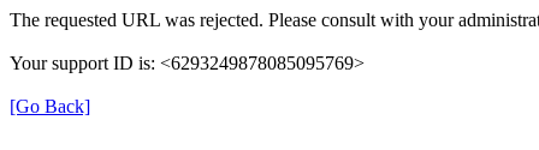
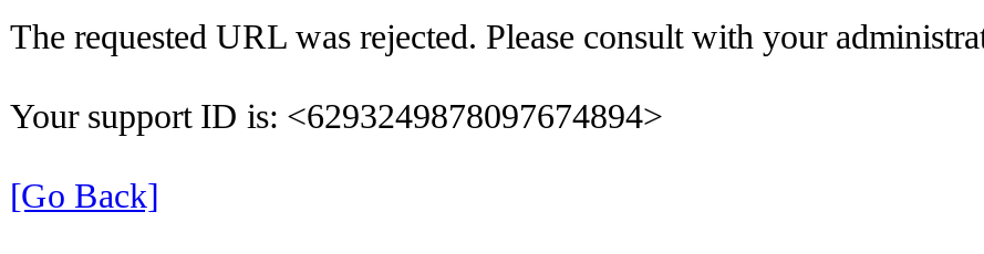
- Your support ID is: <6293249878085095769>
+ Your support ID is: <6293249878097674894>
